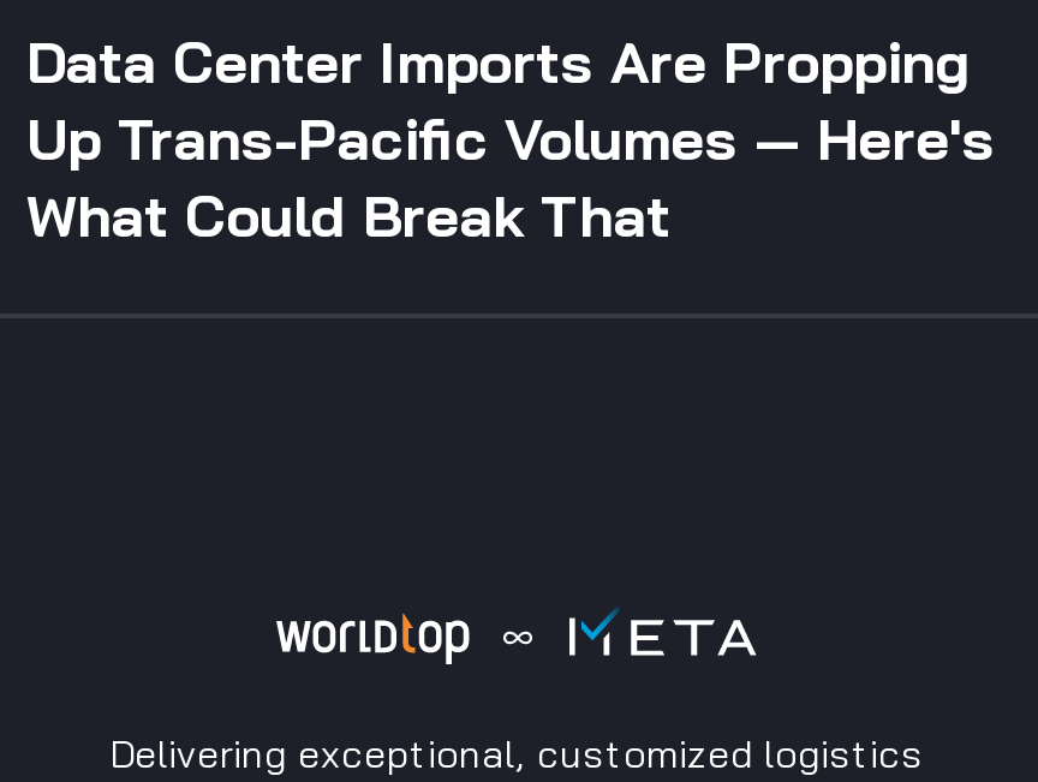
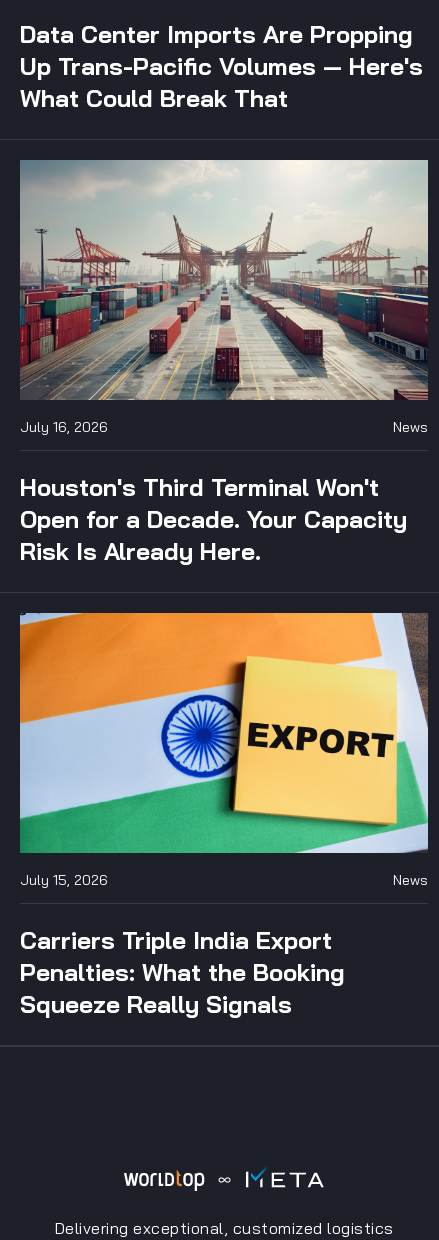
+ [image]
+ July 16, 2026
+ News
+ Houston's Third Terminal Won't
+ Open for a Decade. Your Capacity
+ Risk Is Already Here.

+ [image]
+ July 15, 2026
+ News
+ Carriers Triple India Export
+ Penalties: What the Booking
+ Squeeze Really Signals
